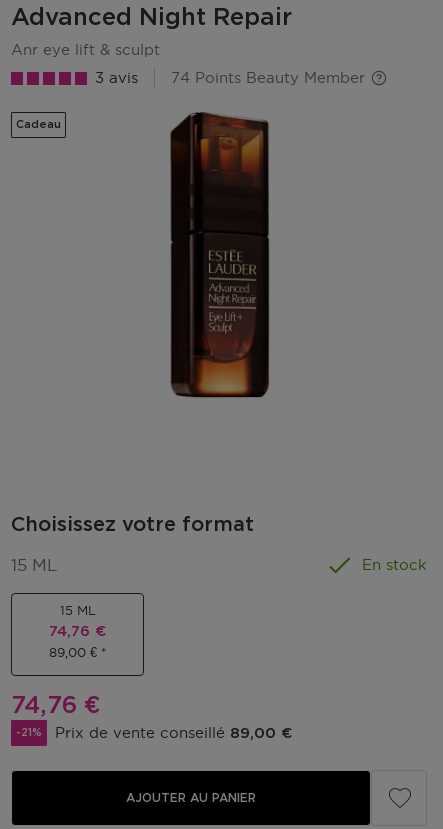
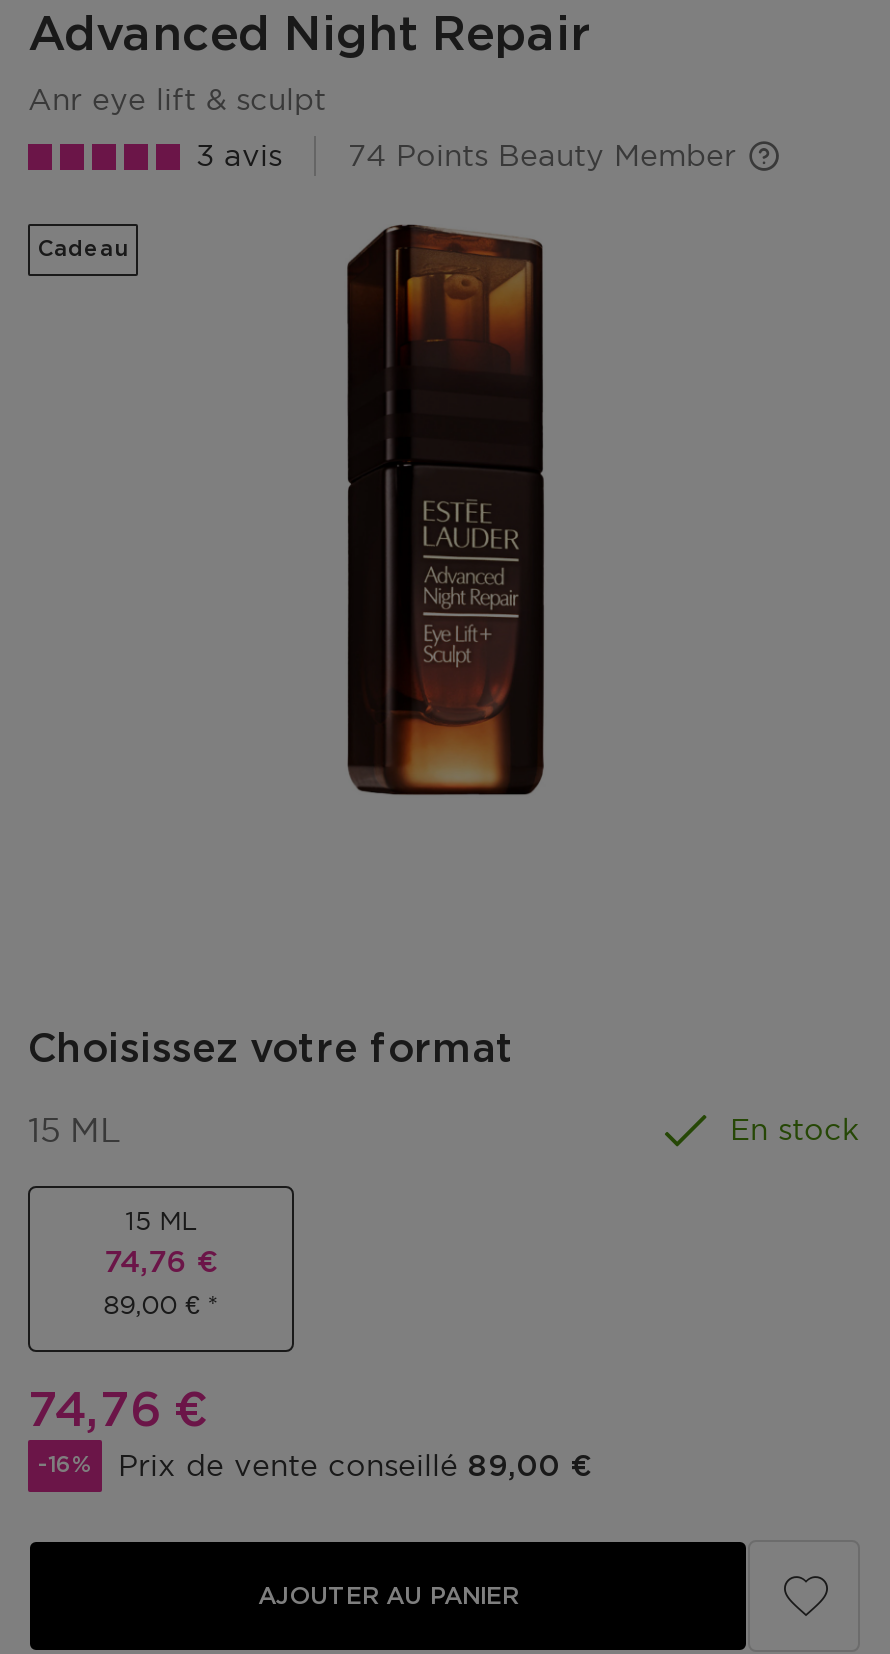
- -21% Prix de vente conseillé 89,00 €
+ -16% Prix de vente conseillé 89,00 €
